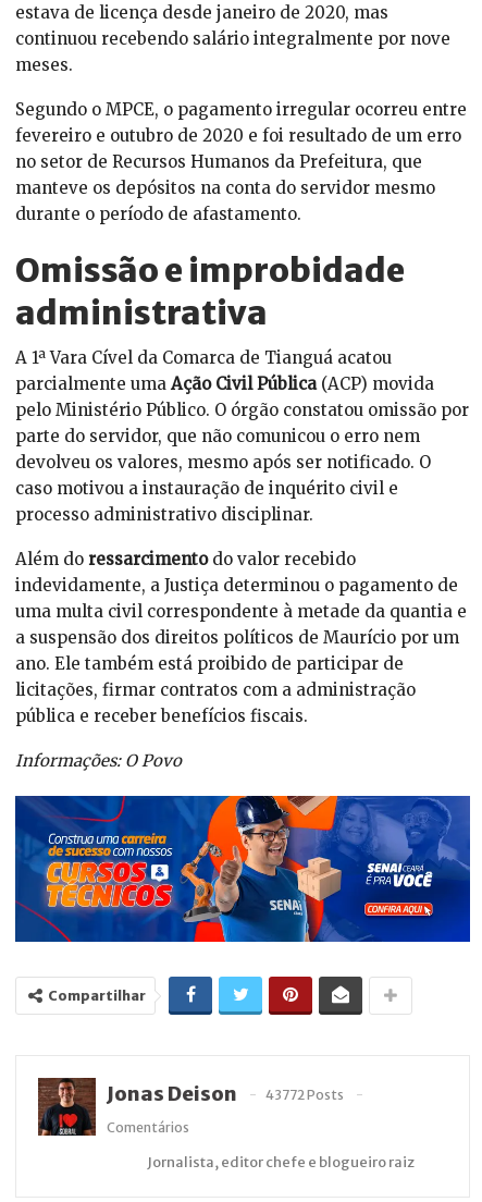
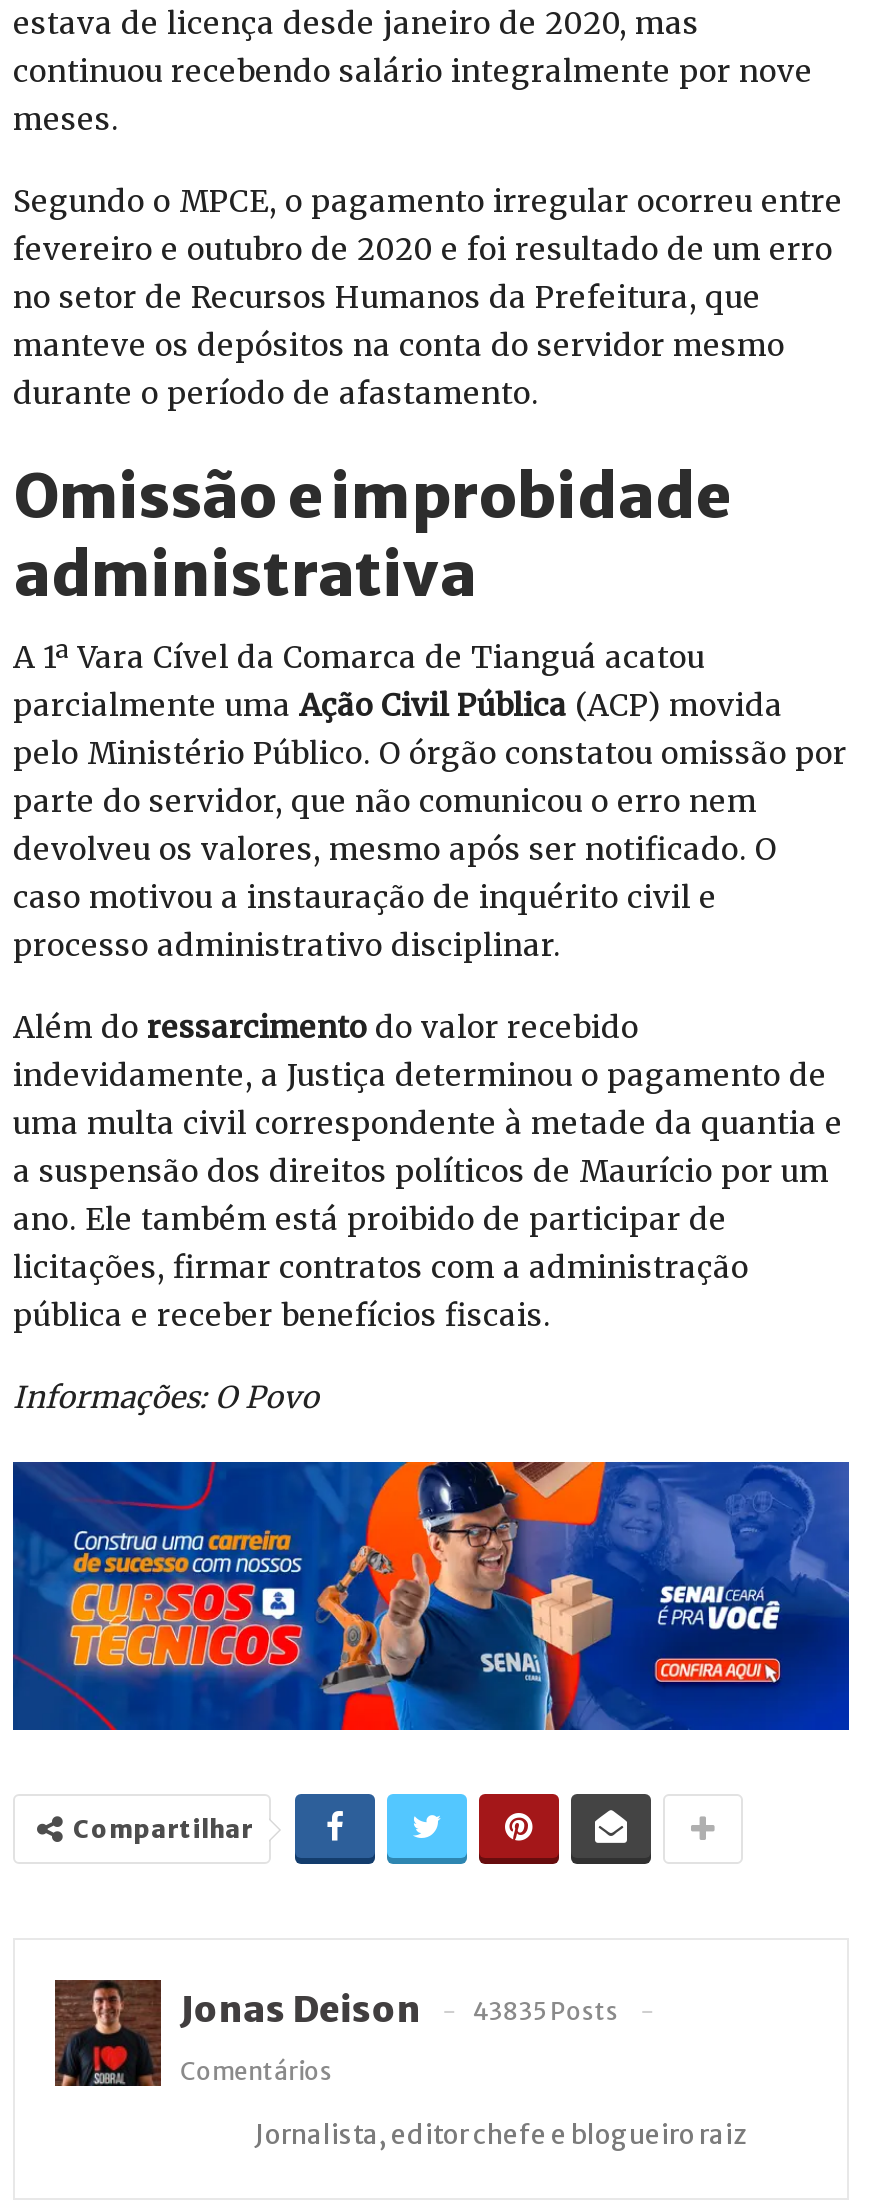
- Jonas Deison 43772 Posts
+ Jonas Deison 43835 Posts
